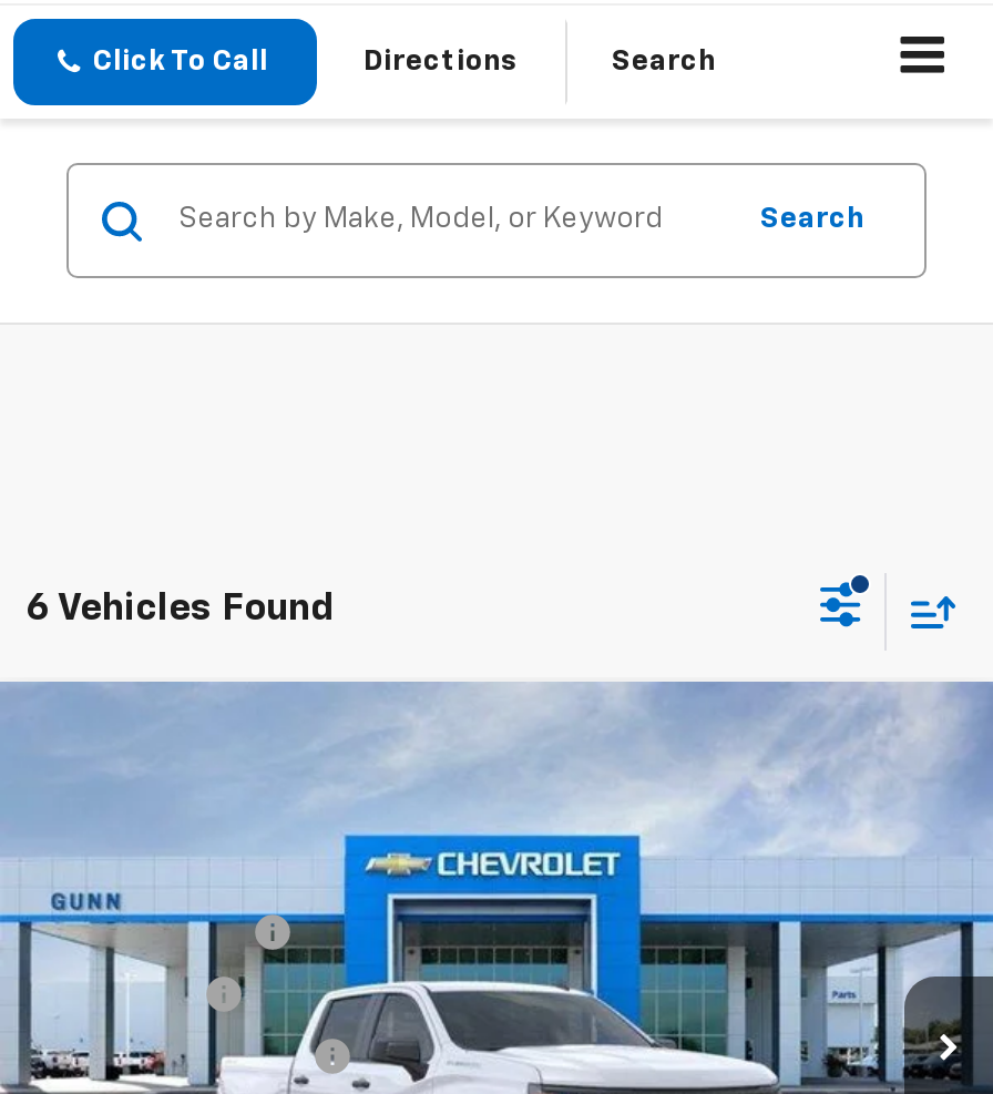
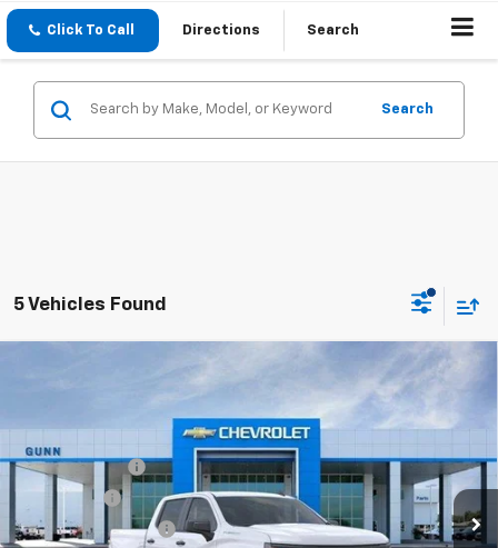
- 6 Vehicles Found
+ 5 Vehicles Found
